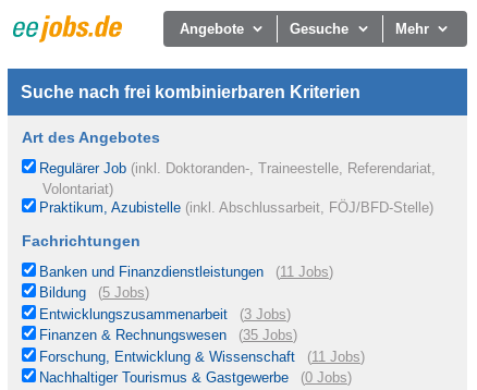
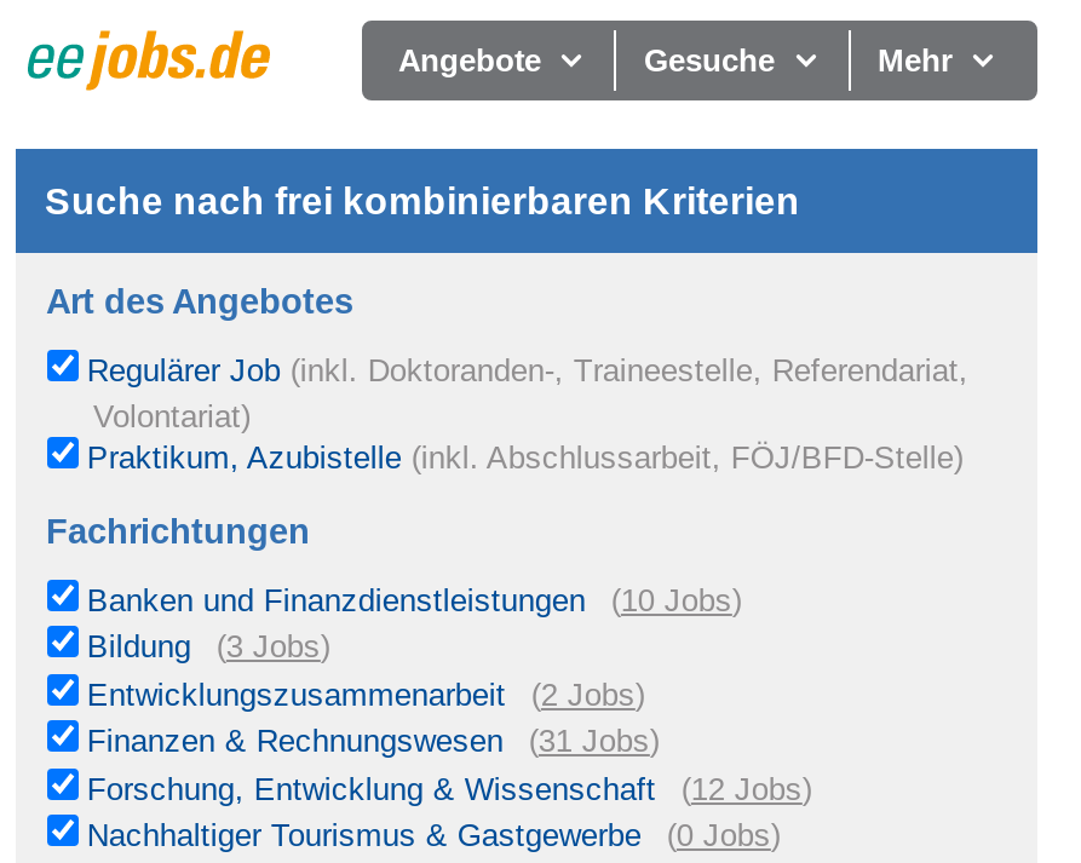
- Banken und Finanzdienstleistungen (11 Jobs)
+ Banken und Finanzdienstleistungen (10 Jobs)

- Bildung (5 Jobs)
+ Bildung (3 Jobs)

- Entwicklungszusammenarbeit (3 Jobs)
+ Entwicklungszusammenarbeit (2 Jobs)

- Finanzen & Rechnungswesen (35 Jobs)
+ Finanzen & Rechnungswesen (31 Jobs)

- Forschung, Entwicklung & Wissenschaft (11 Jobs)
+ Forschung, Entwicklung & Wissenschaft (12 Jobs)
